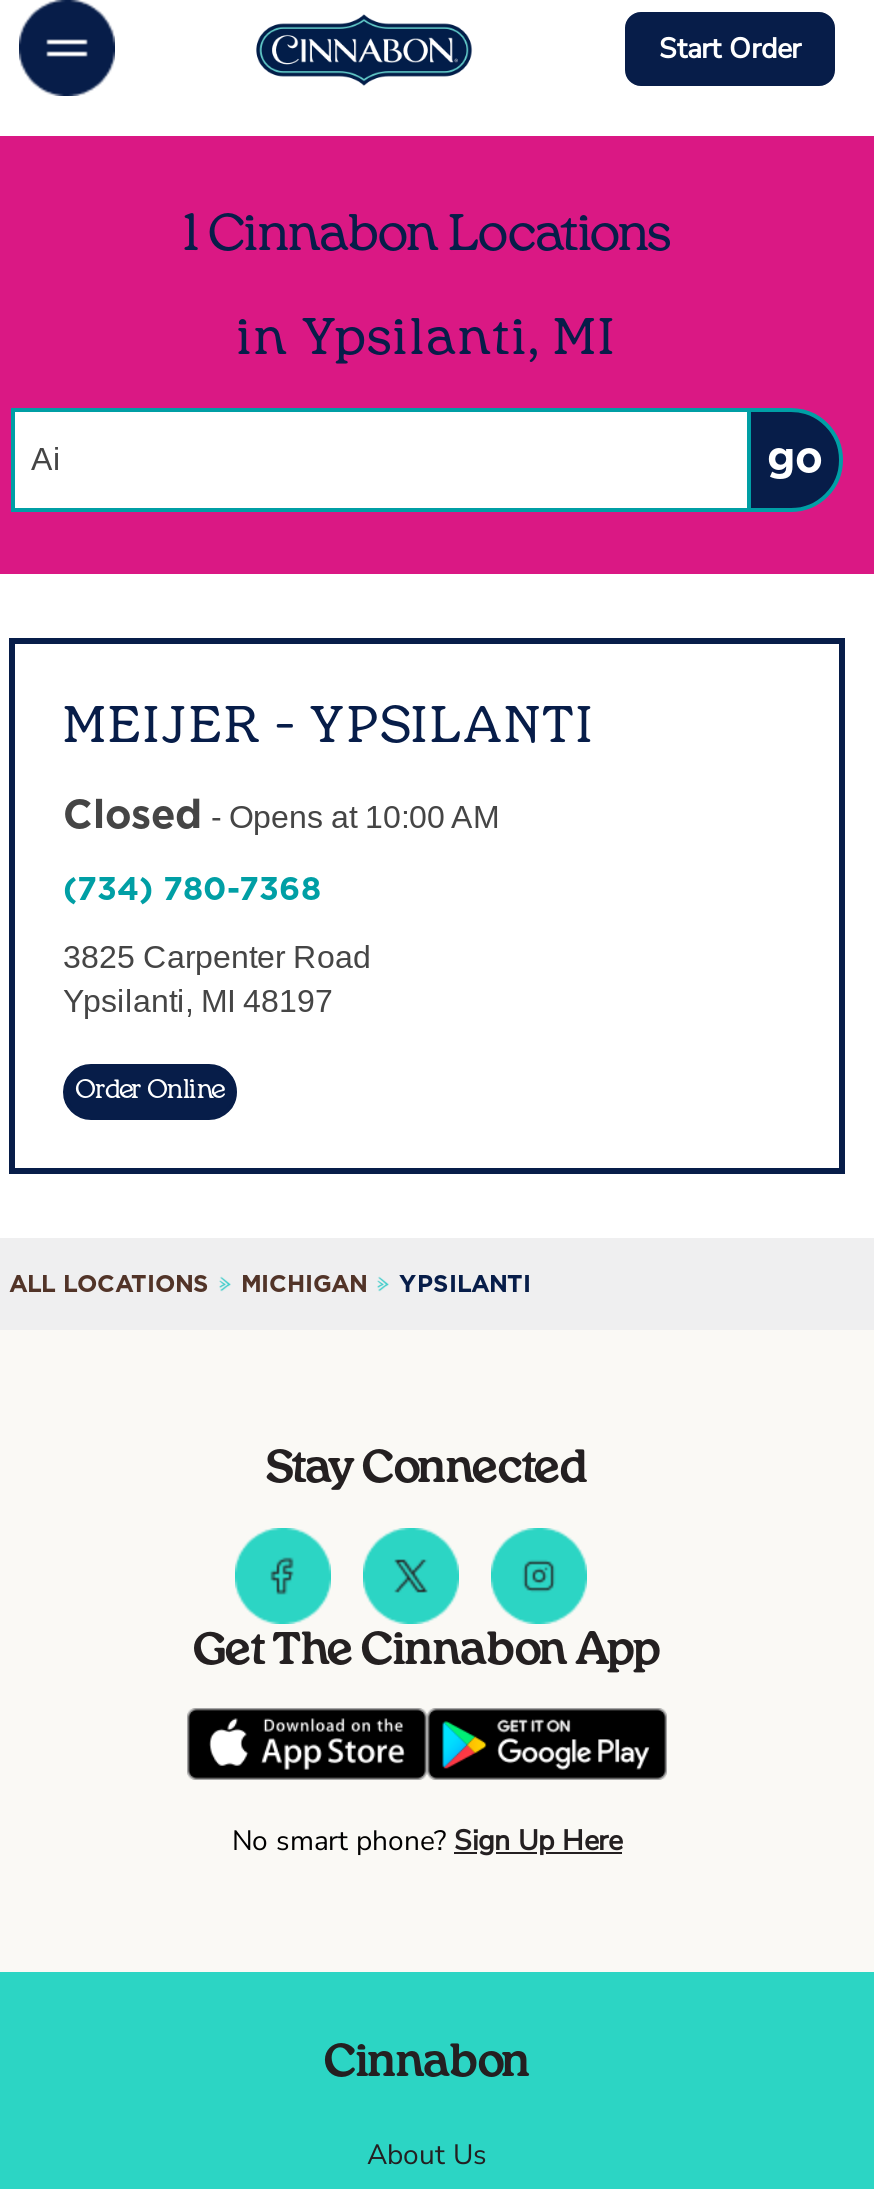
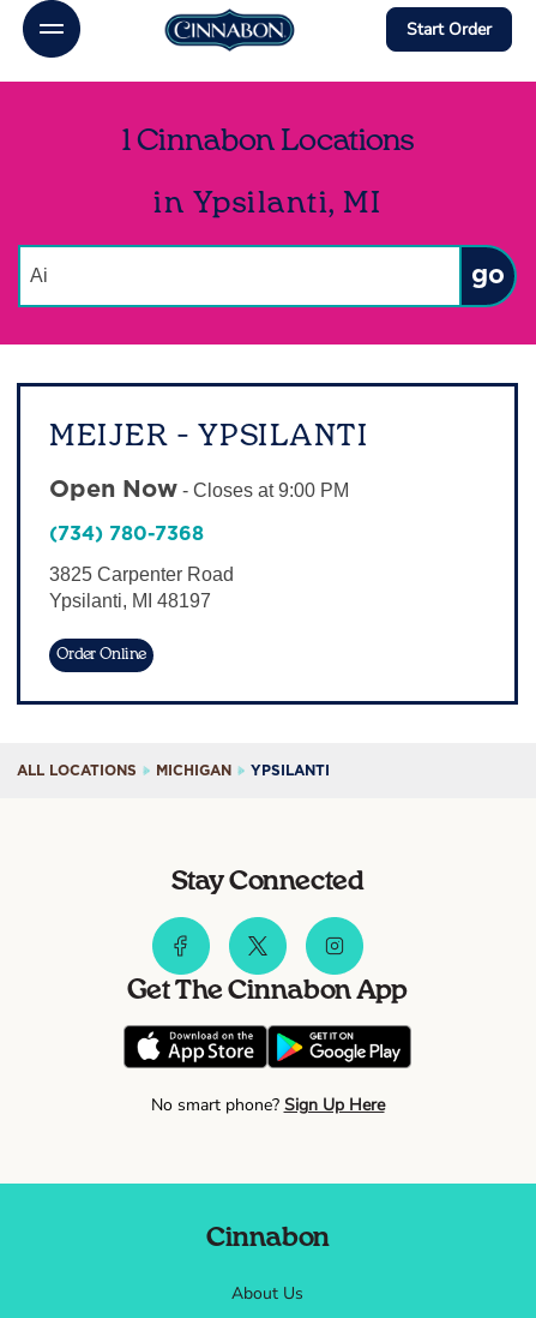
- Closed - Opens at 10:00 AM
+ Open Now - Closes at 9:00 PM
